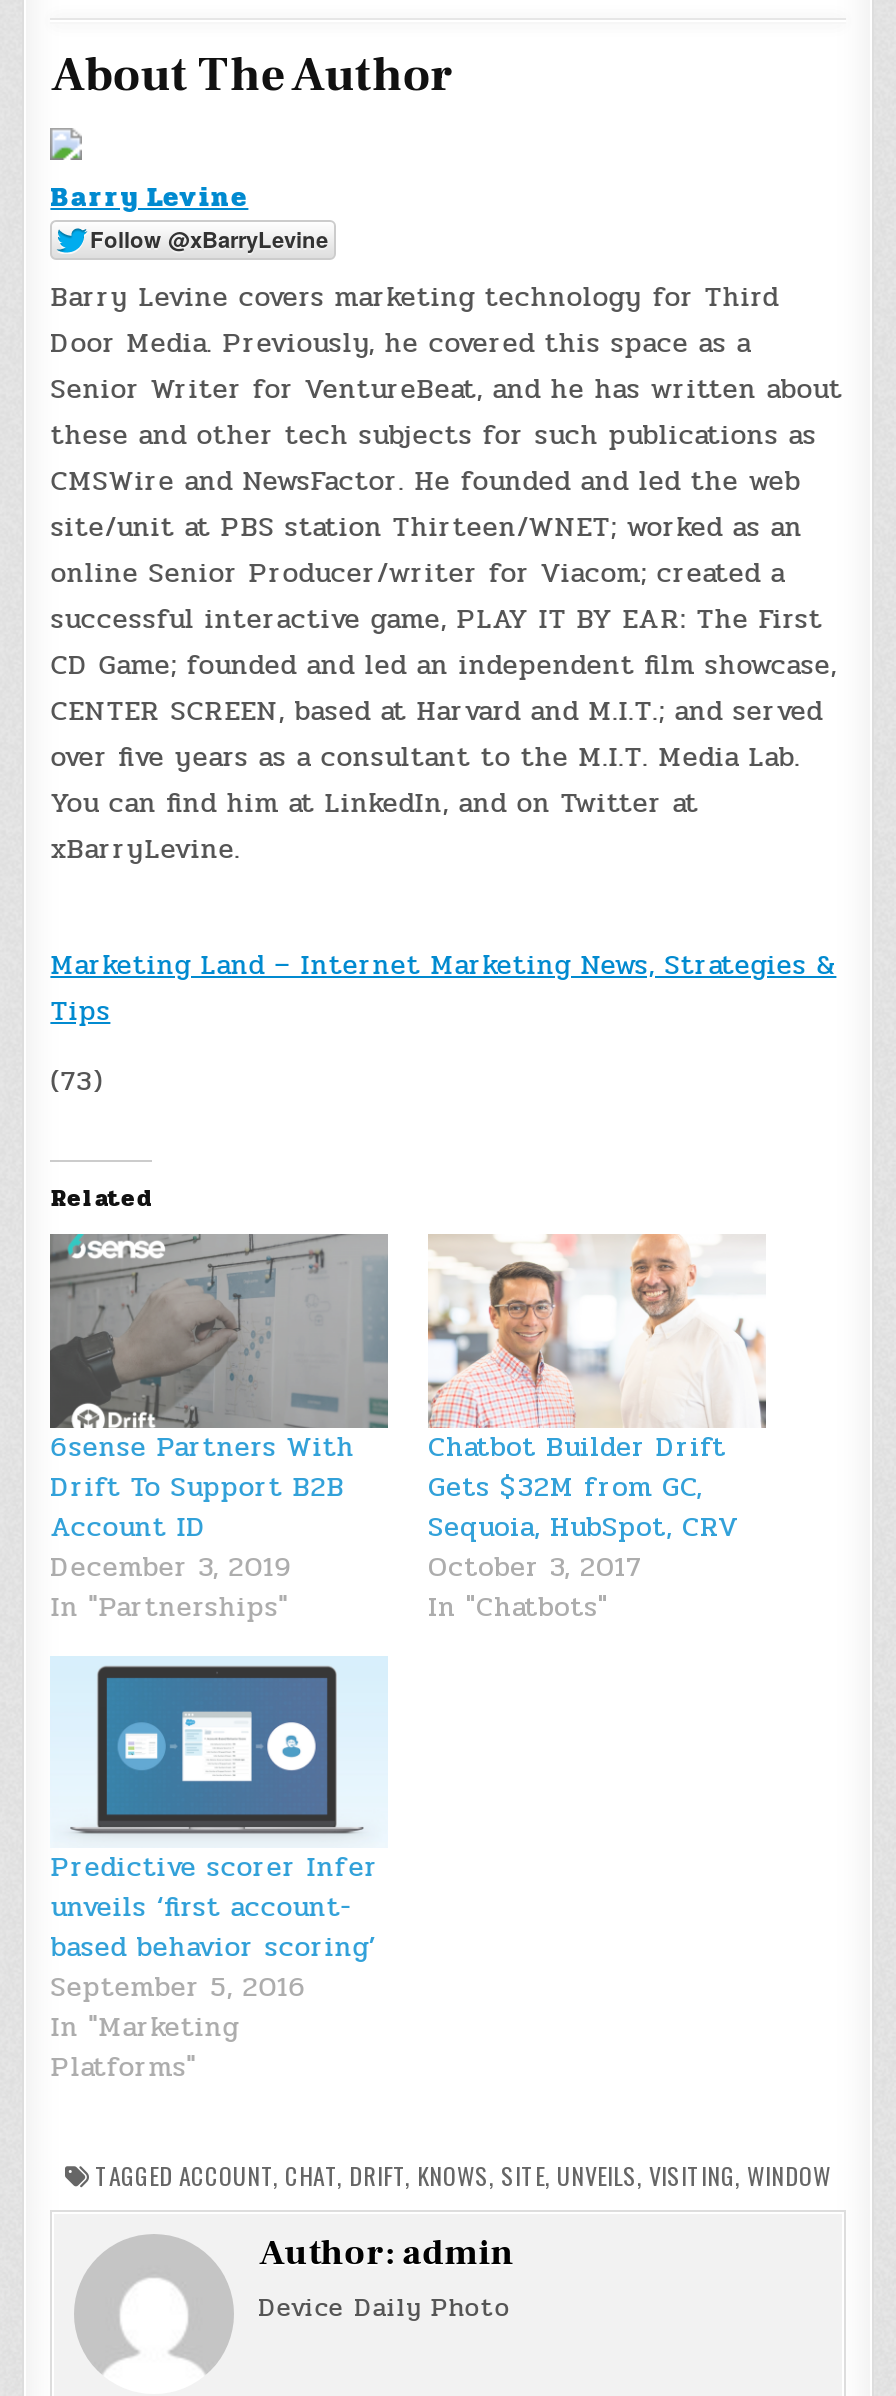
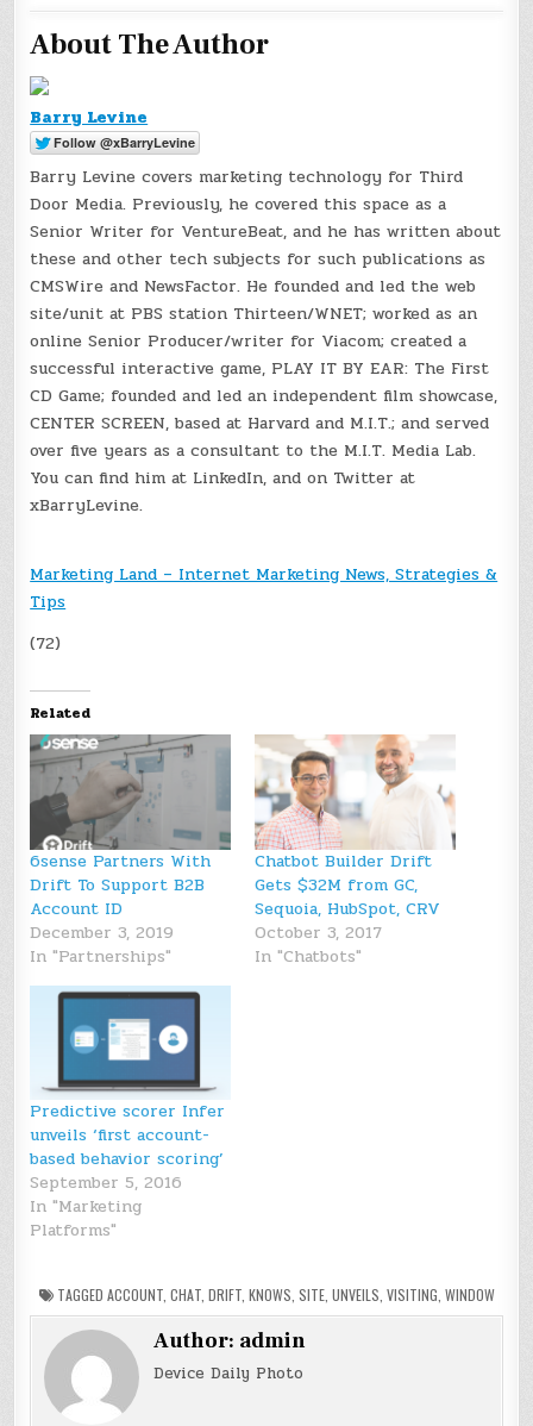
- (73)
+ (72)
